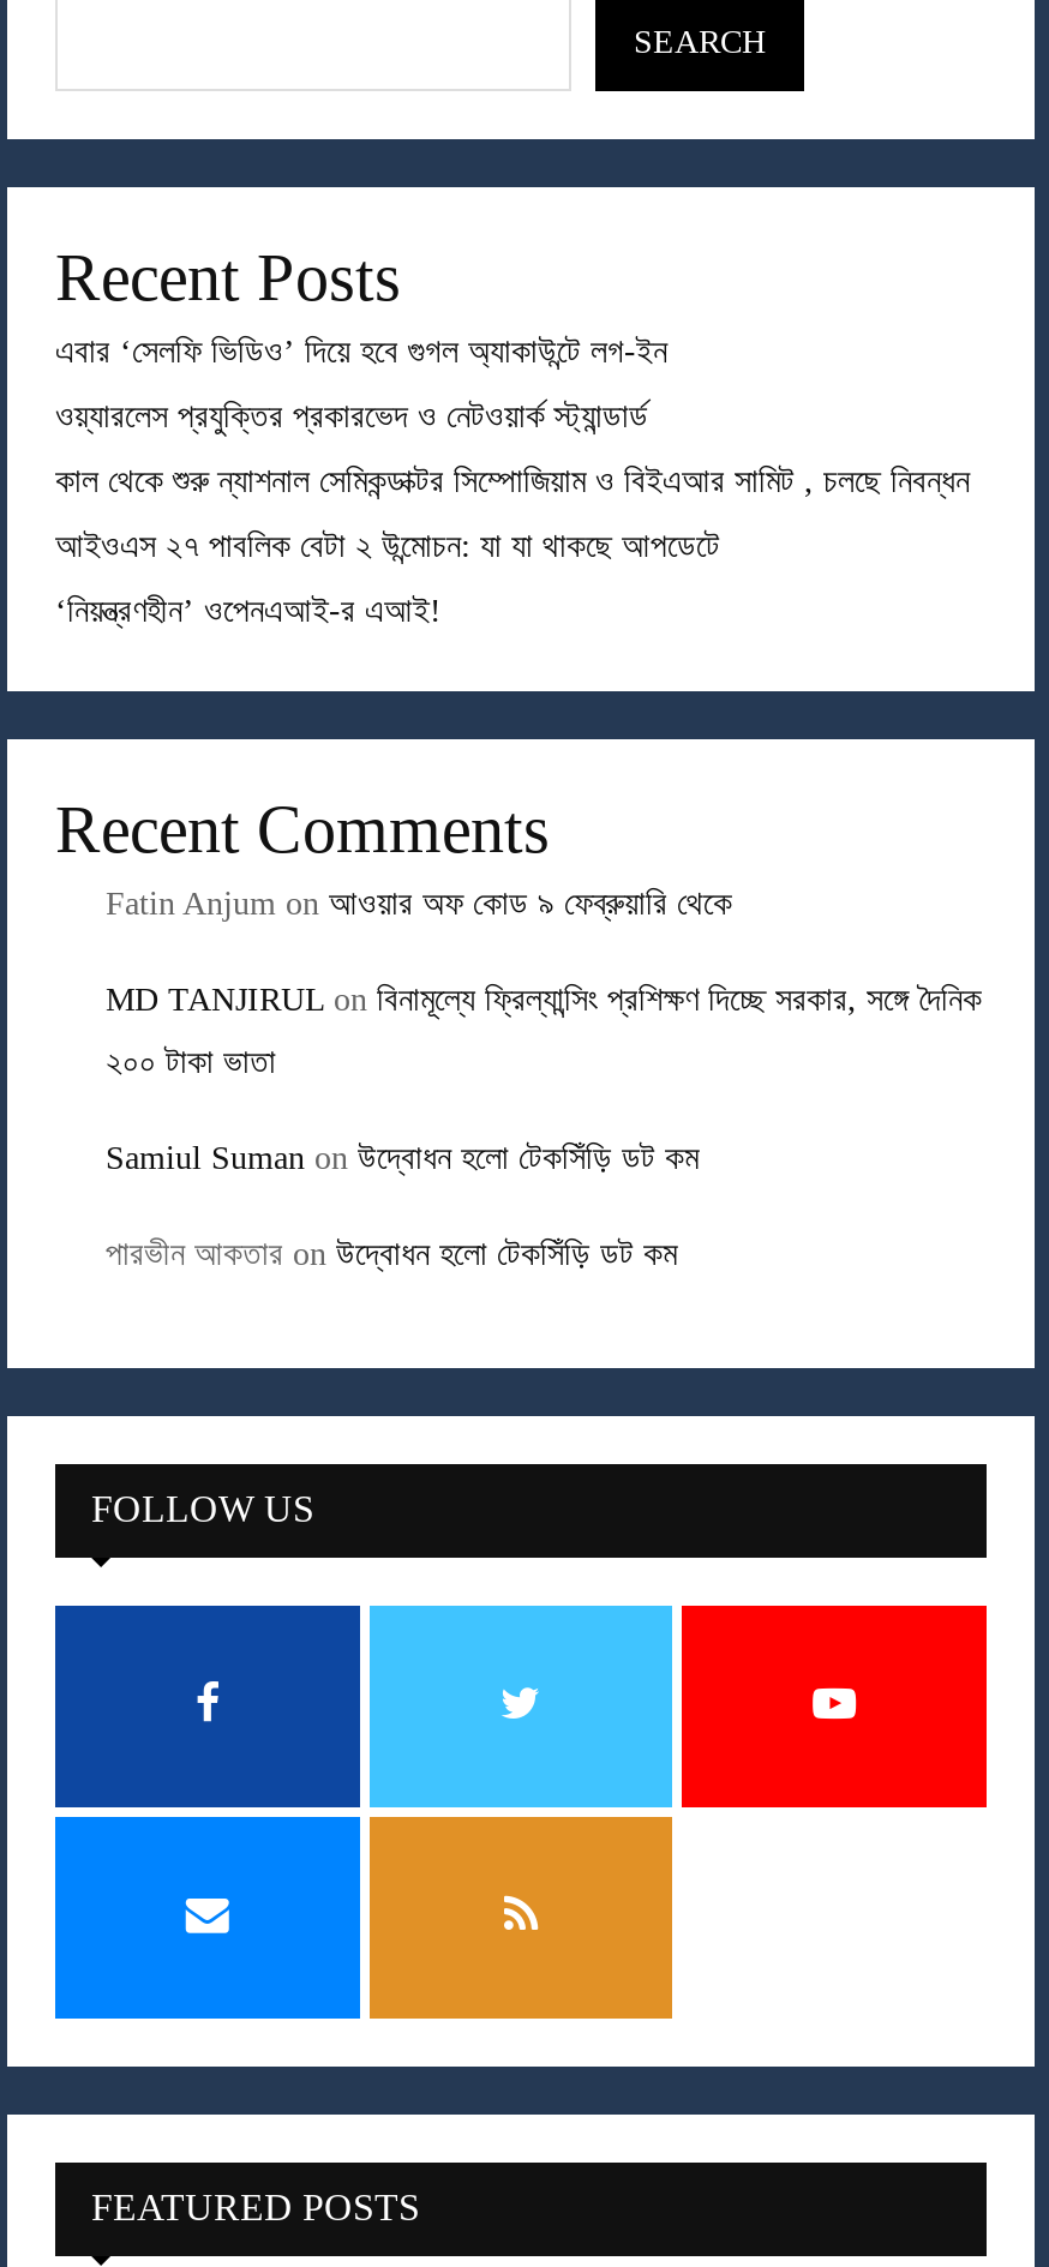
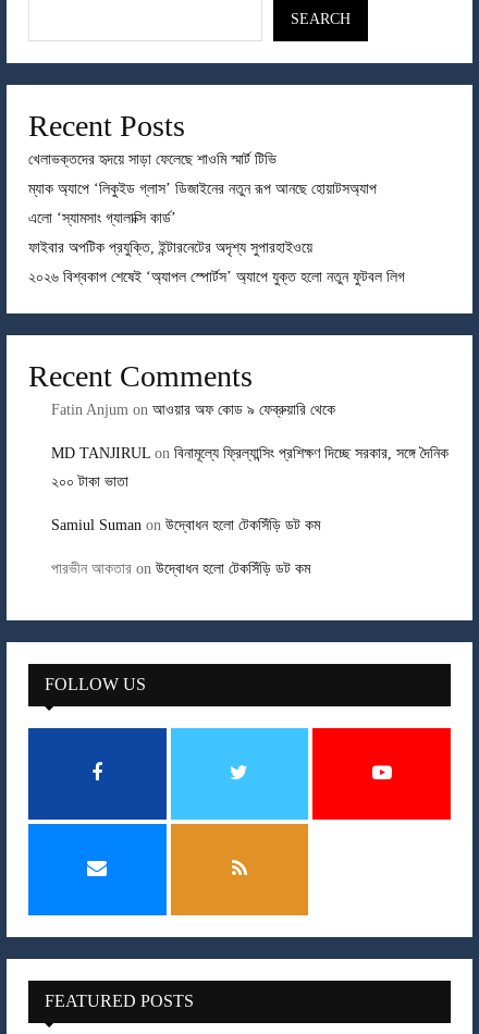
- এবার ‘সেলফি ভিডিও’ দিয়ে হবে গুগল অ্যাকাউন্টে লগ-ইন
+ খেলাভক্তদের হৃদয়ে সাড়া ফেলেছে শাওমি স্মার্ট টিভি

- ওয়্যারলেস প্রযুক্তির প্রকারভেদ ও নেটওয়ার্ক স্ট্যান্ডার্ড
+ ম্যাক অ্যাপে ‘লিকুইড গ্লাস’ ডিজাইনের নতুন রূপ আনছে হোয়াটসঅ্যাপ

- কাল থেকে শুরু ন্যাশনাল সেমিকন্ডাক্টর সিম্পোজিয়াম ও বিইএআর সামিট , চলছে নিবন্ধন
+ এলো ‘স্যামসাং গ্যালাক্সি কার্ড’

- আইওএস ২৭ পাবলিক বেটা ২ উন্মোচন: যা যা থাকছে আপডেটে
+ ফাইবার অপটিক প্রযুক্তি, ইন্টারনেটের অদৃশ্য সুপারহাইওয়ে

- ‘নিয়ন্ত্রণহীন’ ওপেনএআই-র এআই!
+ ২০২৬ বিশ্বকাপ শেষেই ‘অ্যাপল স্পোর্টস’ অ্যাপে যুক্ত হলো নতুন ফুটবল লিগ
